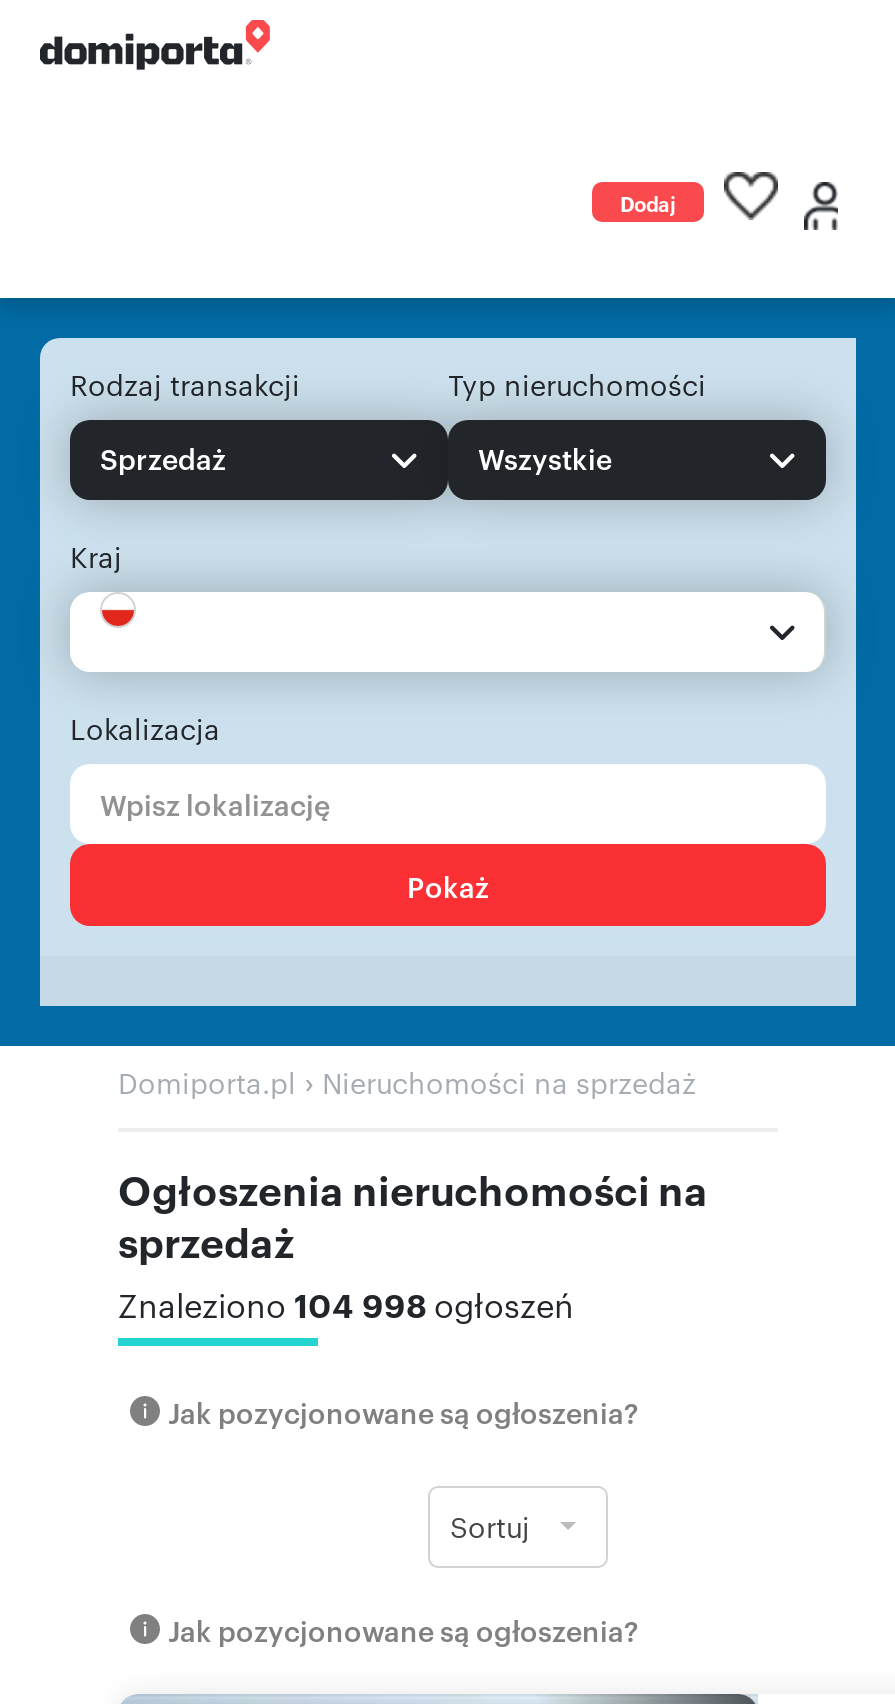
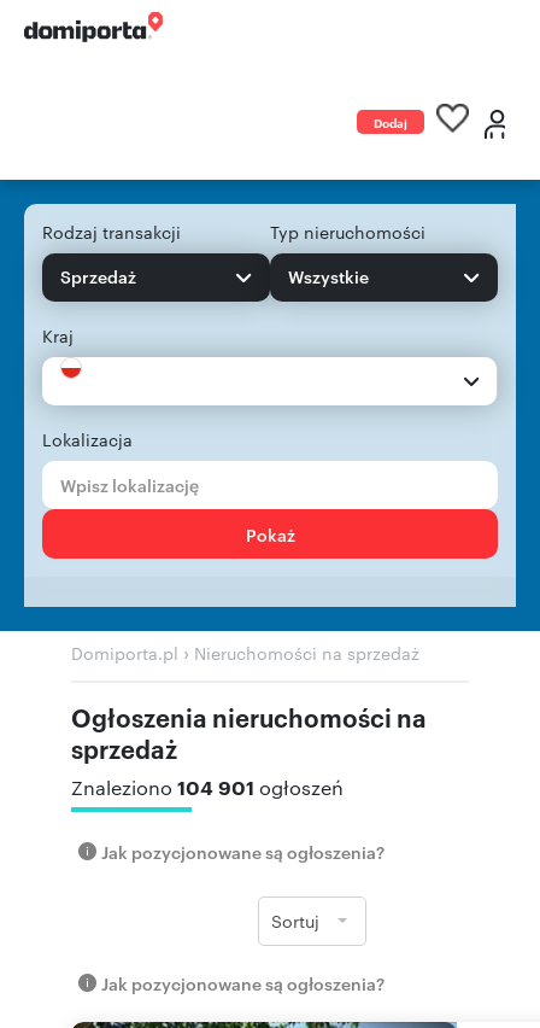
- Znaleziono 104 998 ogłoszeń
+ Znaleziono 104 901 ogłoszeń
